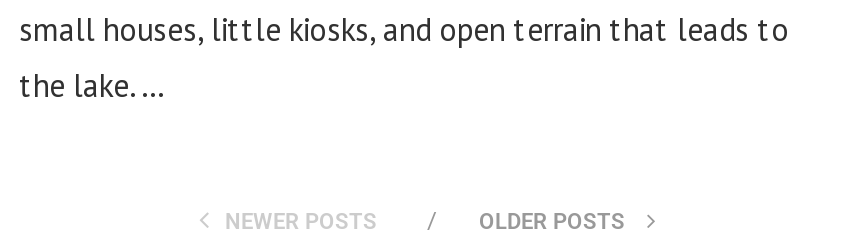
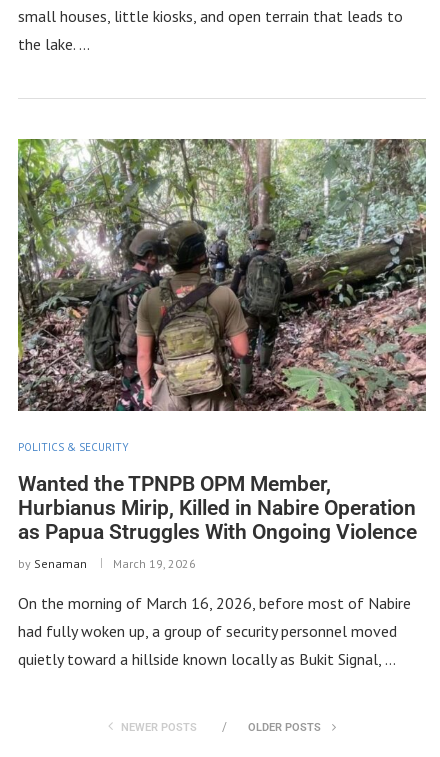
+ [image]
+ POLITICS & SECURITY
+ Wanted the TPNPB OPM Member,
+ Hurbianus Mirip, Killed in Nabire Operation
+ as Papua Struggles With Ongoing Violence
+ by Senaman
+ March 19, 2026
+ On the morning of March 16, 2026, before most of Nabire
+ had fully woken up, a group of security personnel moved
+ quietly toward a hillside known locally as Bukit Signal, …
